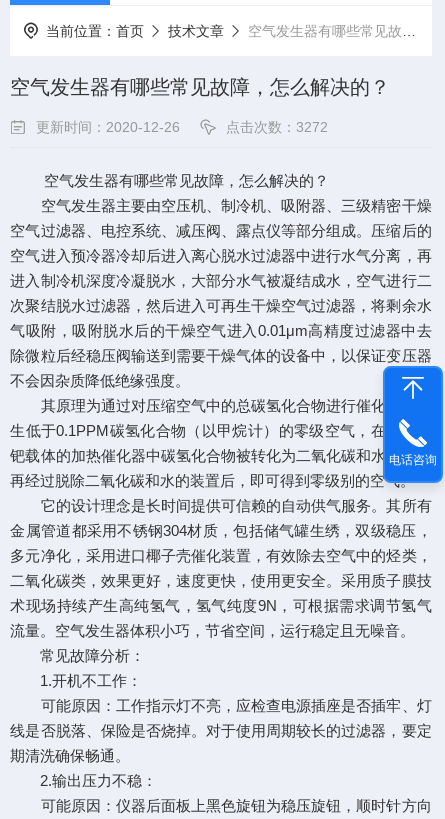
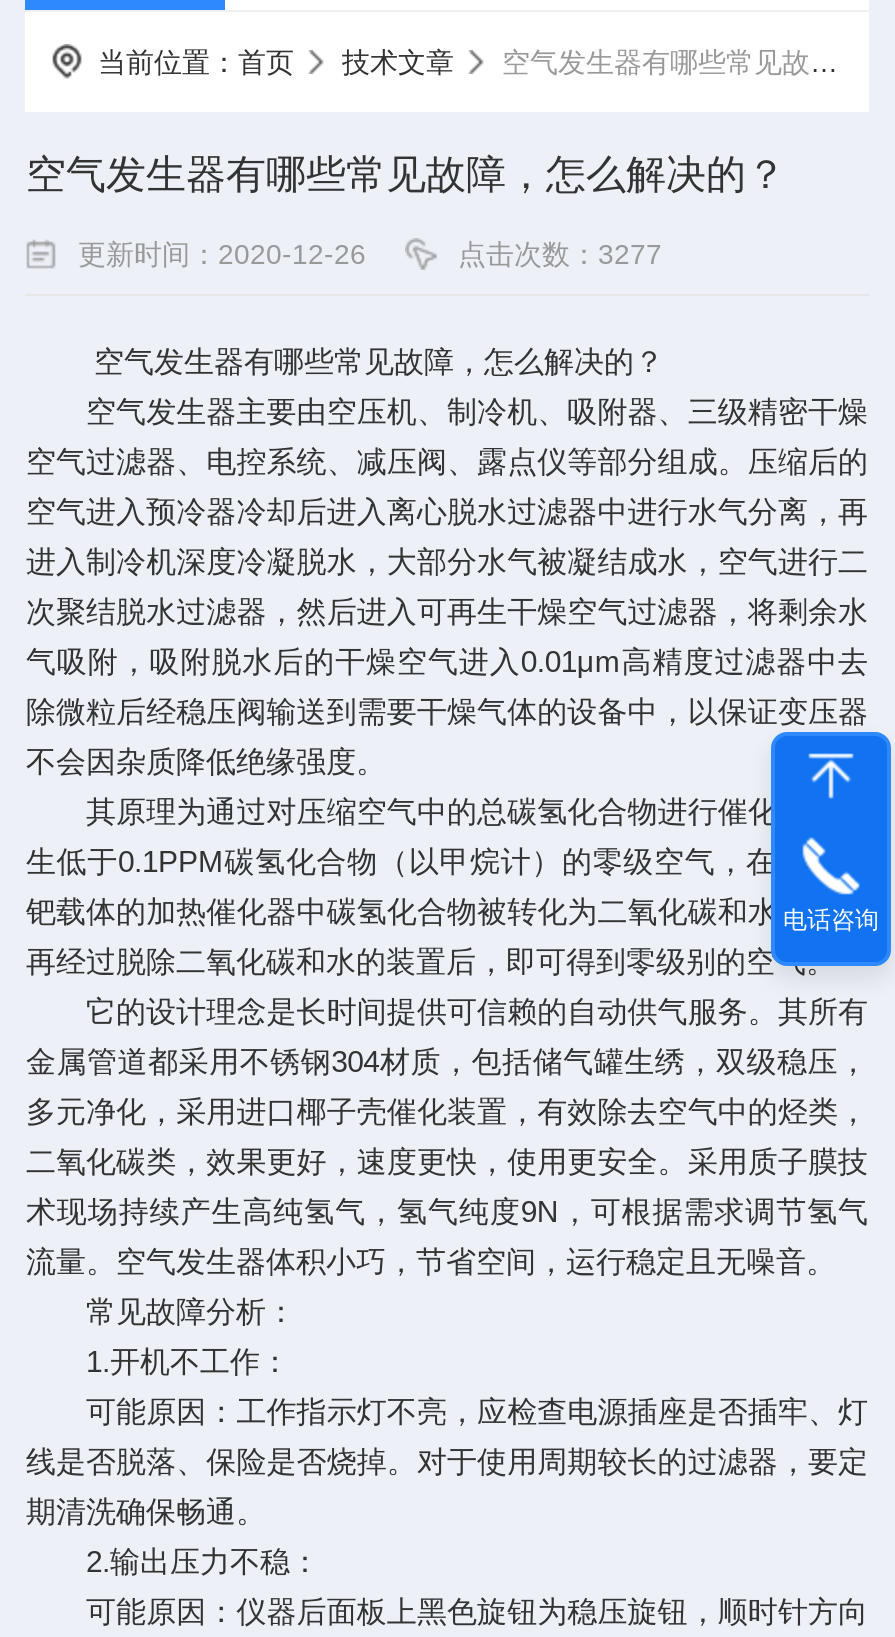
- 点击次数：3272
+ 点击次数：3277
